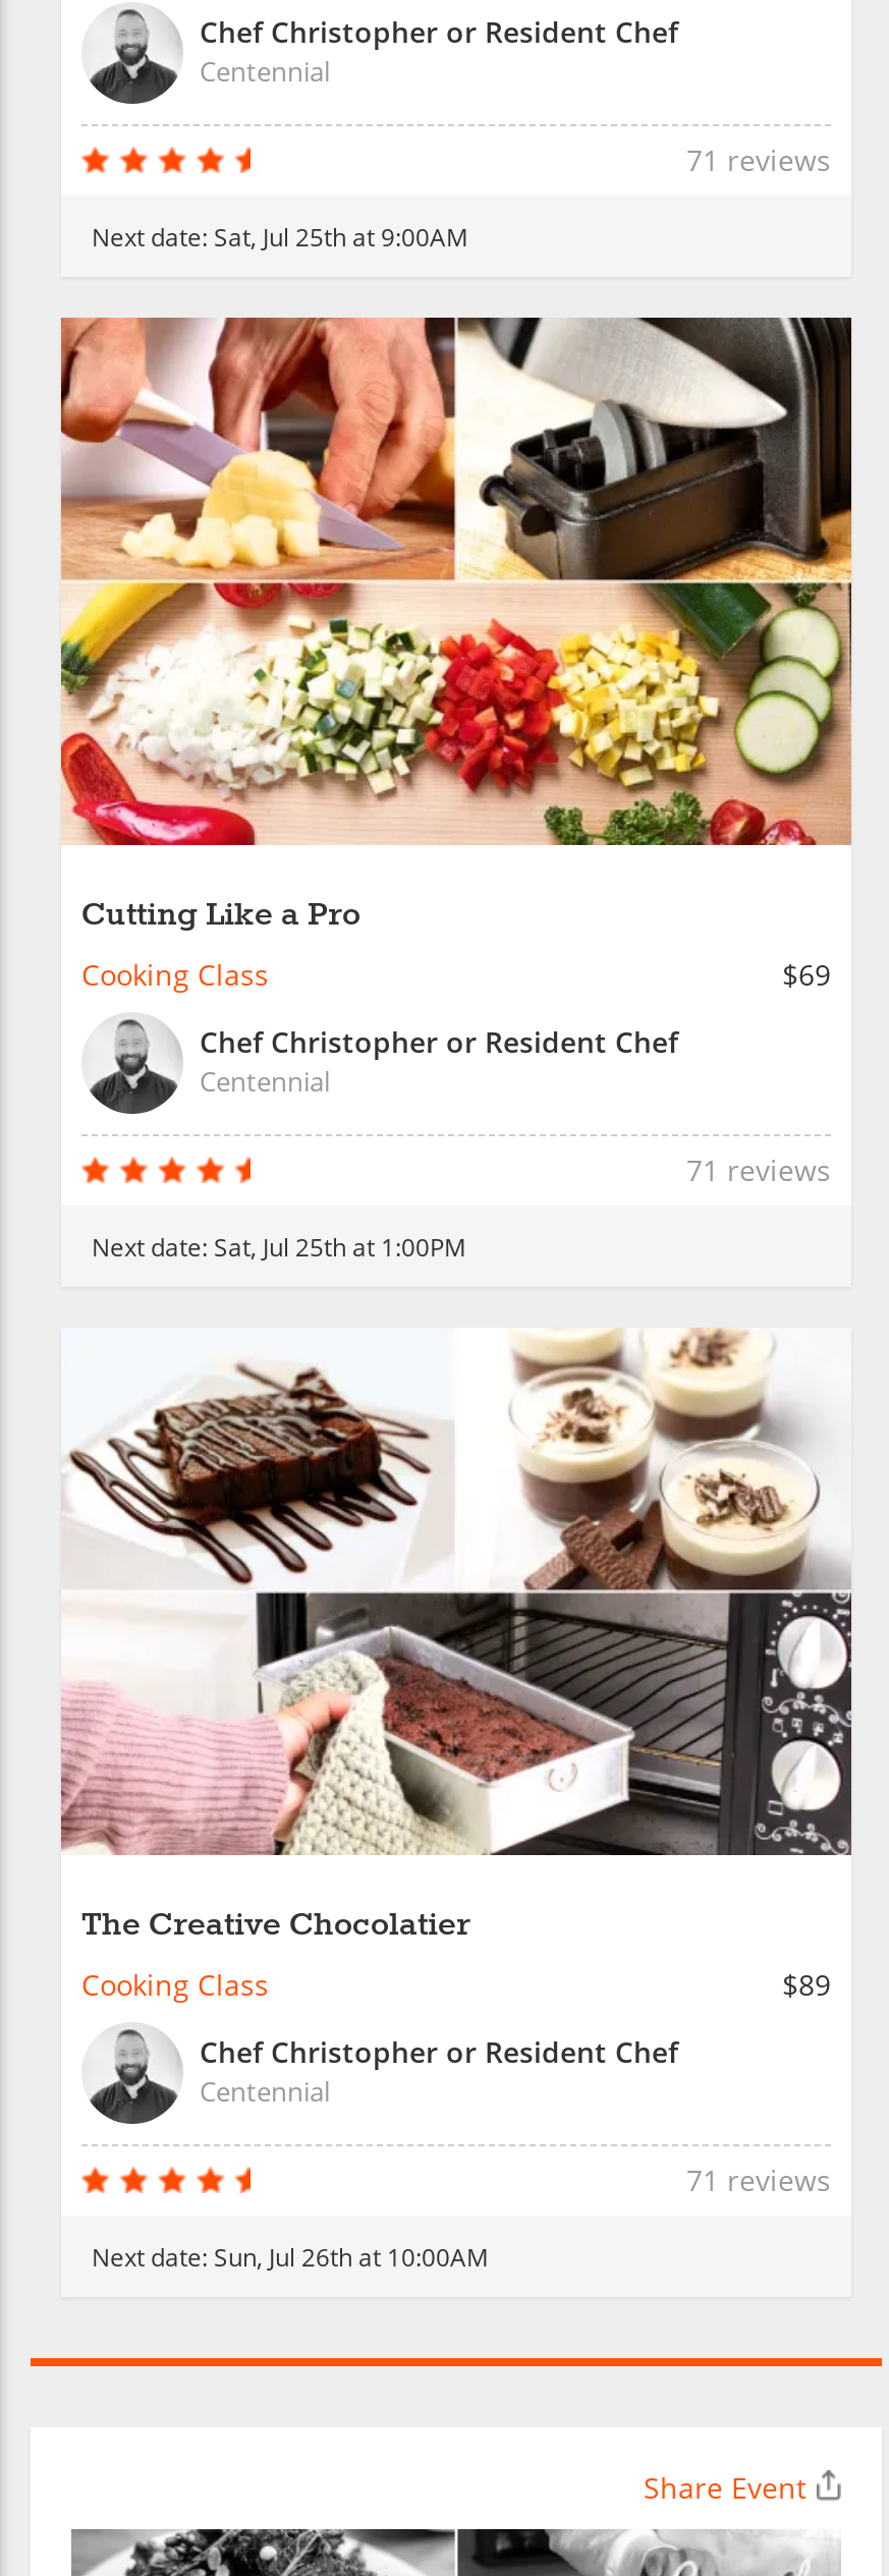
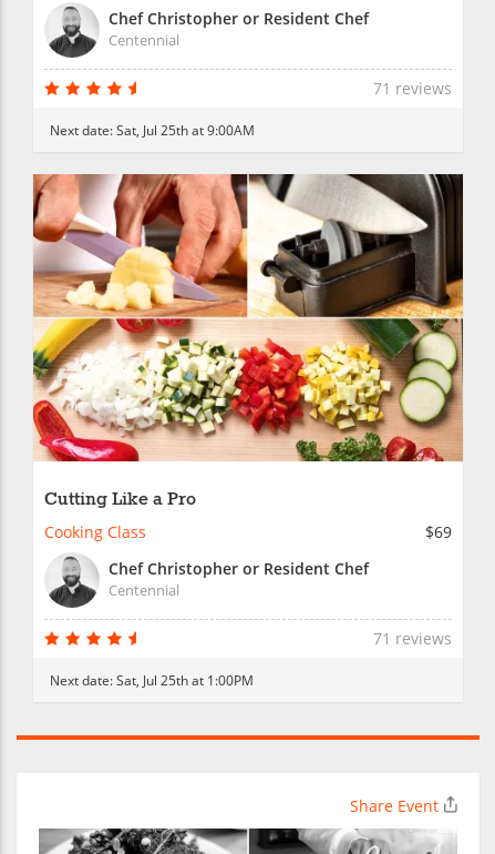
- [image]
- The Creative Chocolatier
- Cooking Class
- $89
- Chef Christopher or Resident Chef
- Centennial
- 71 reviews
- Next date: Sun, Jul 26th at 10:00AM
